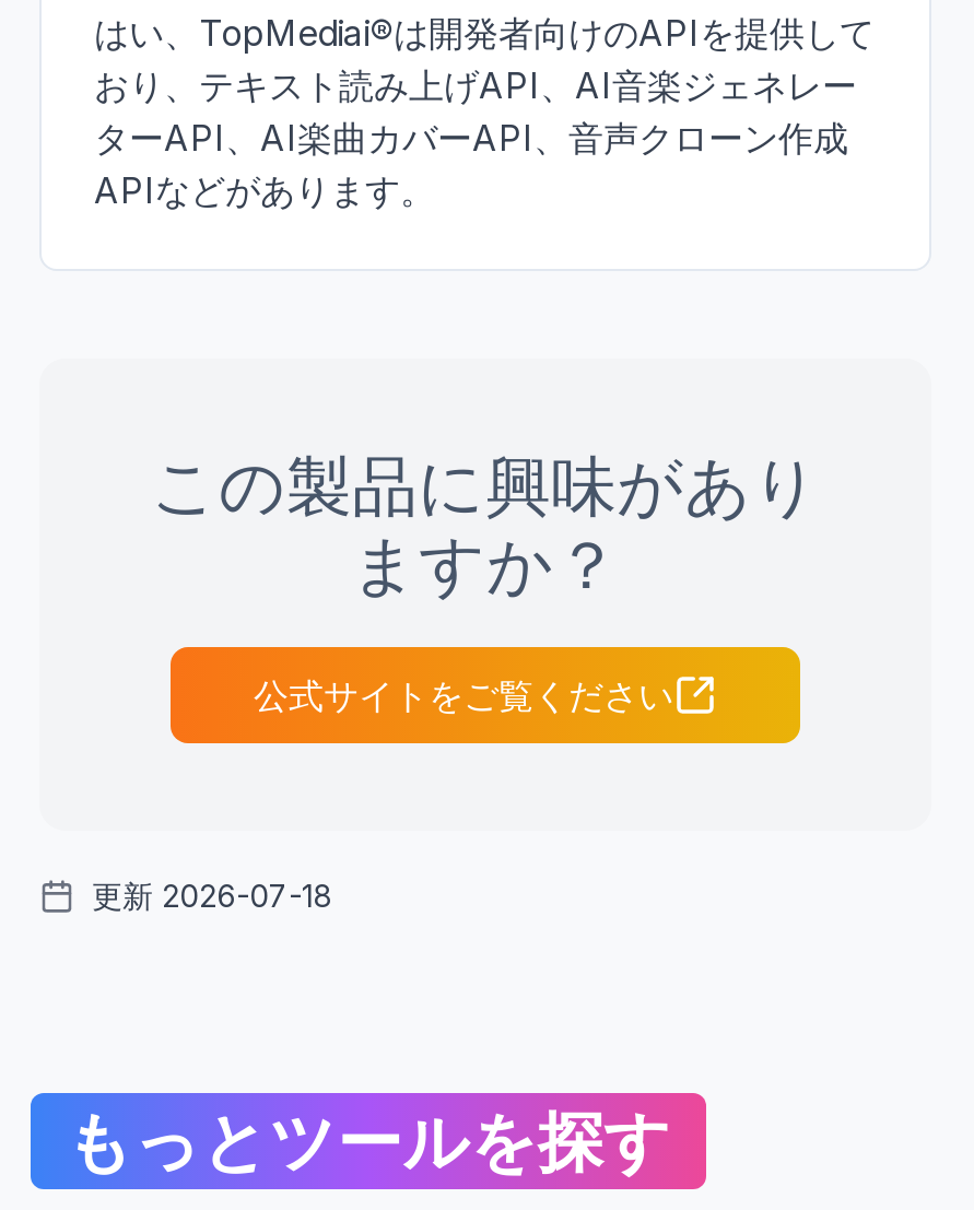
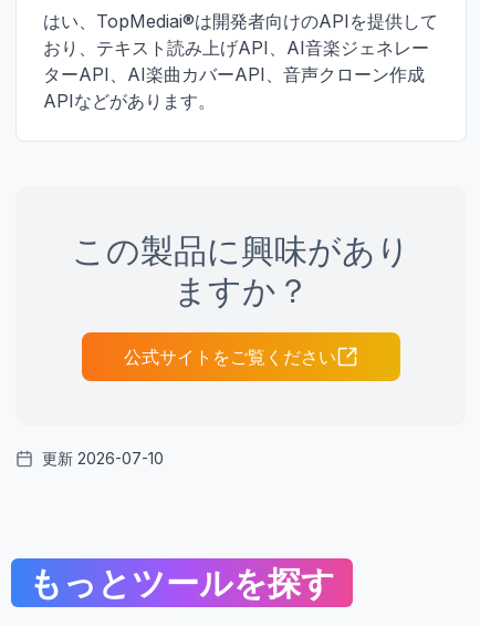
- 更新 2026-07-18
+ 更新 2026-07-10
